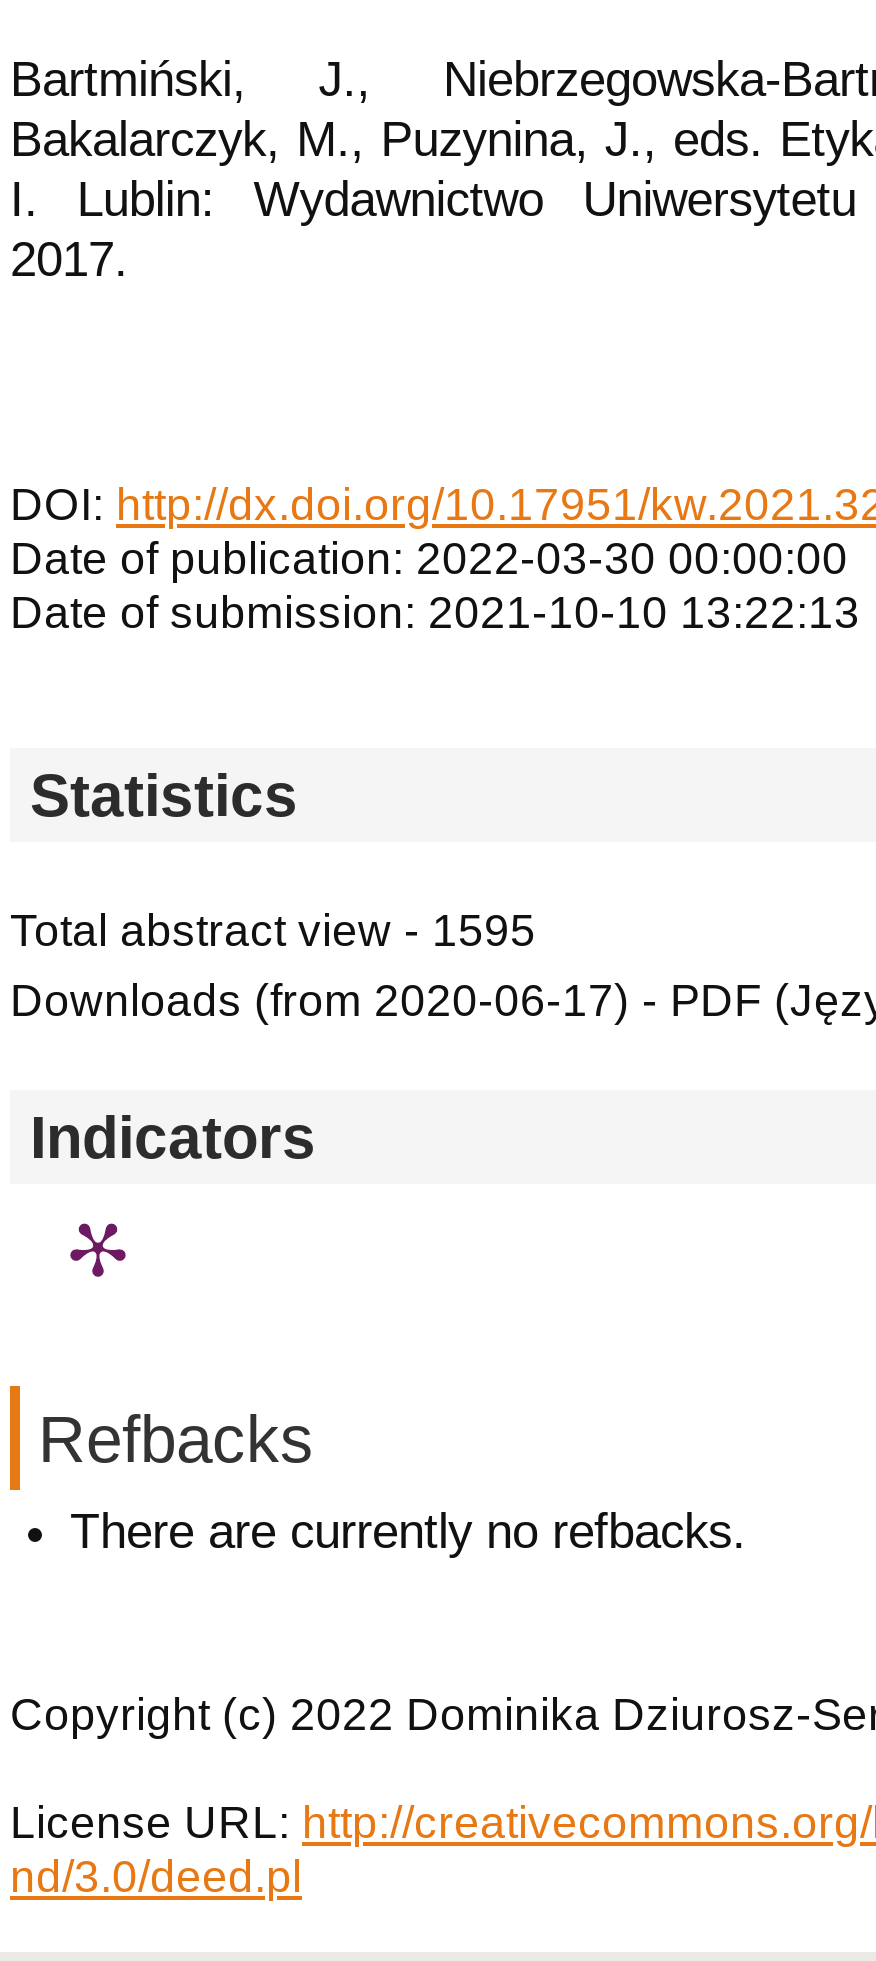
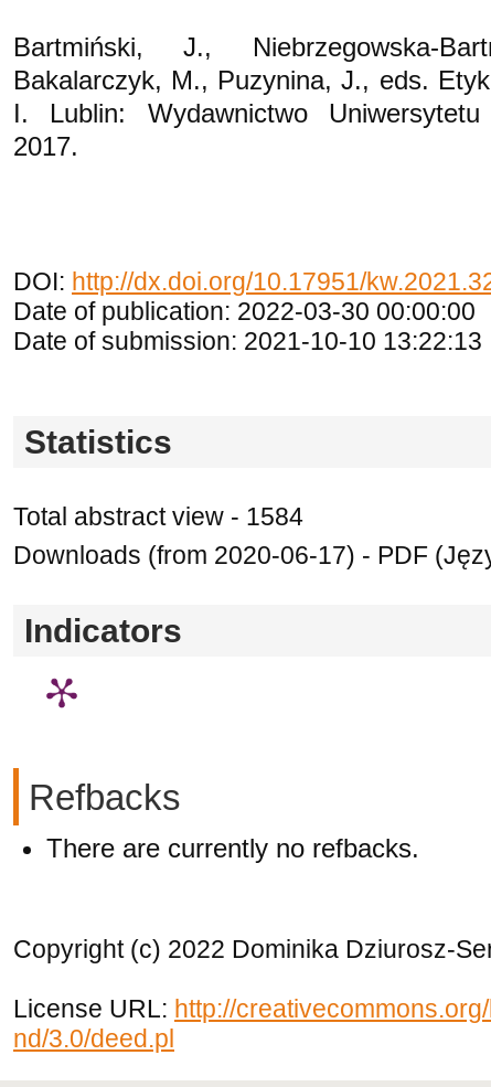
- Total abstract view - 1595
+ Total abstract view - 1584
